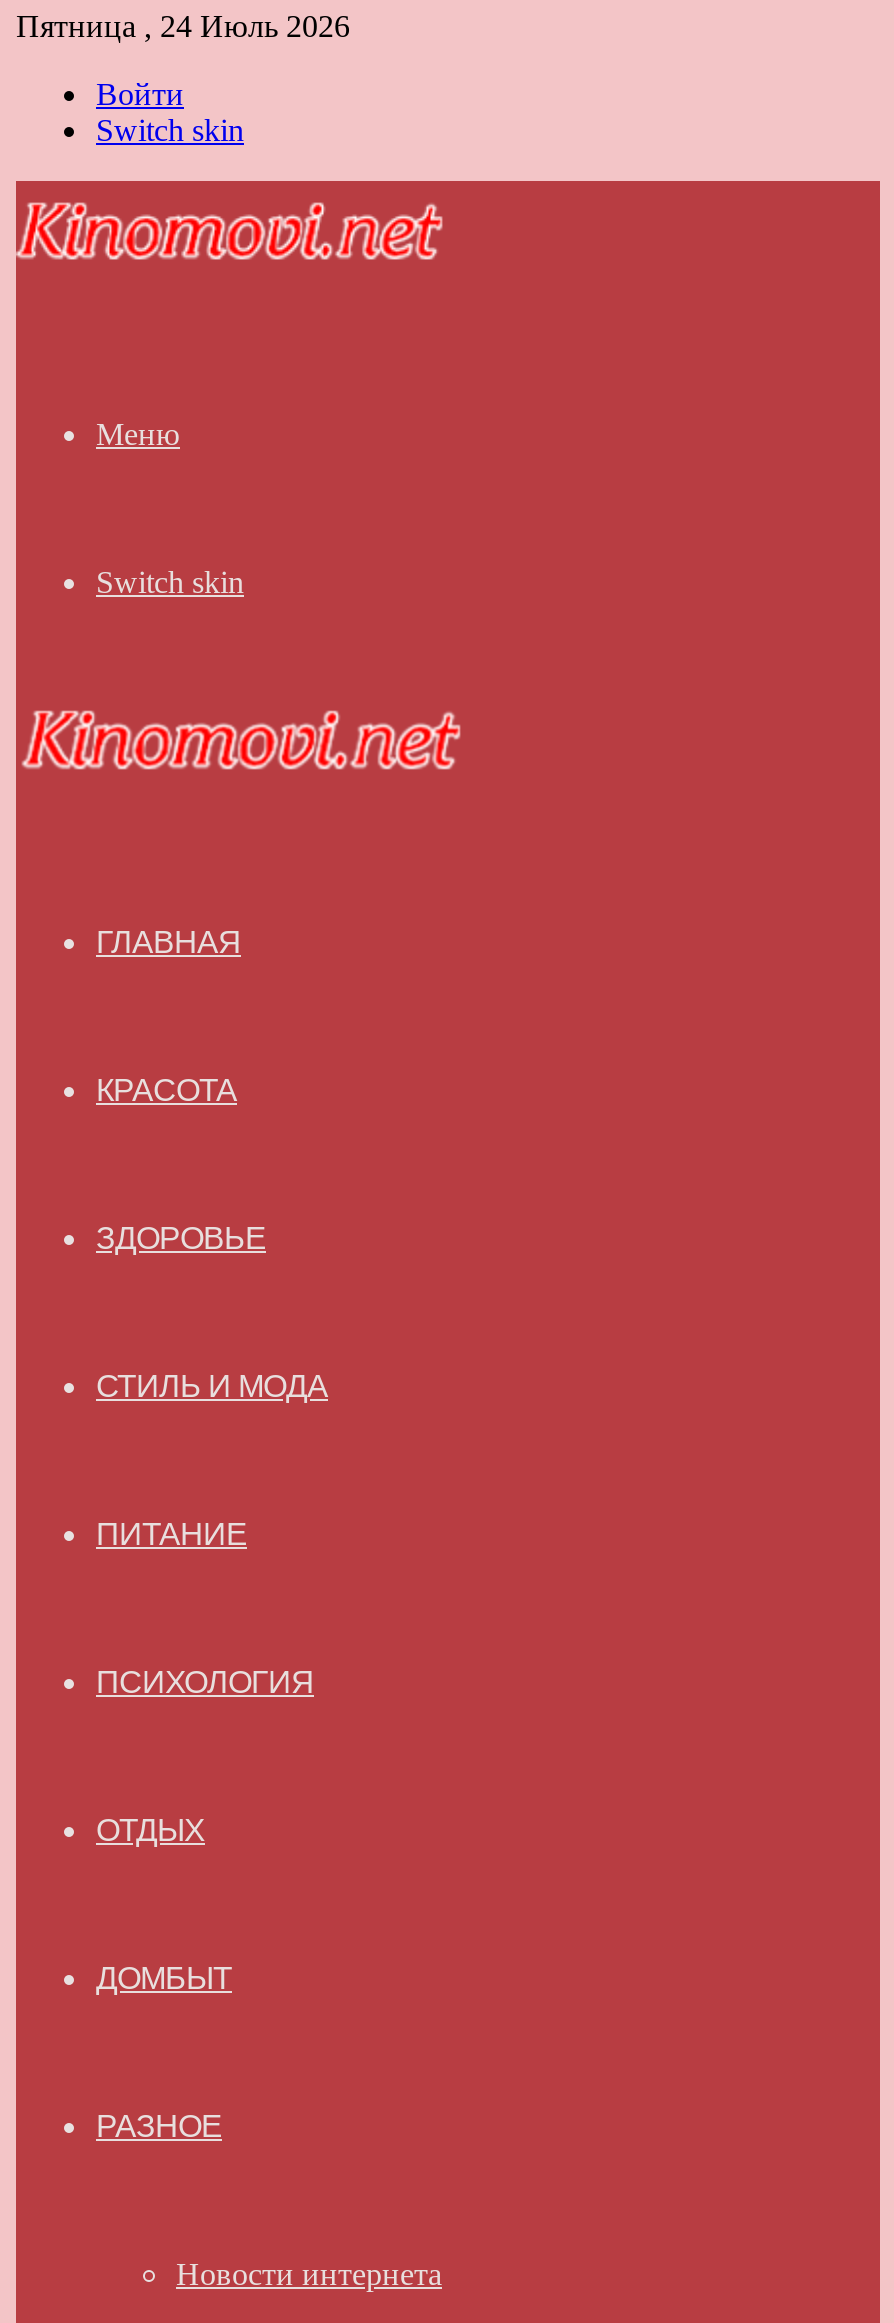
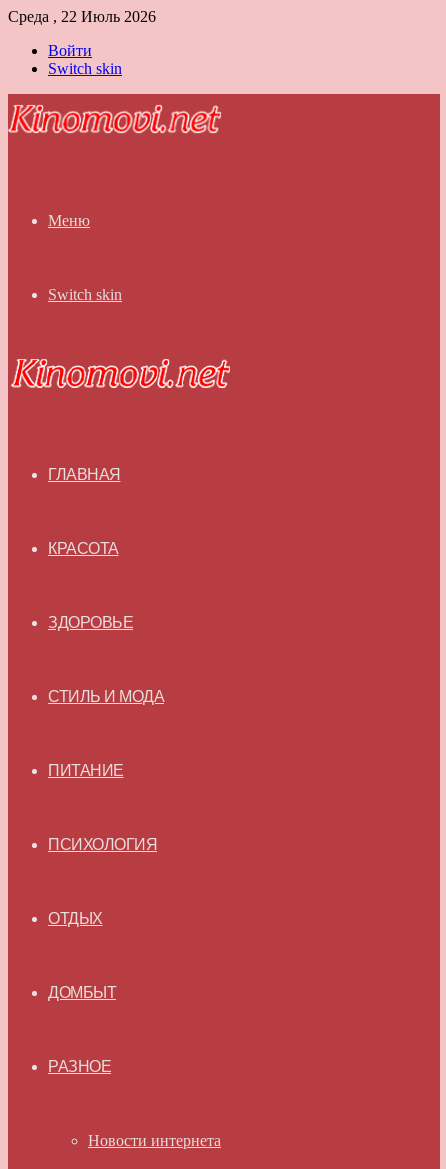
- Пятница , 24 Июль 2026
+ Среда , 22 Июль 2026
